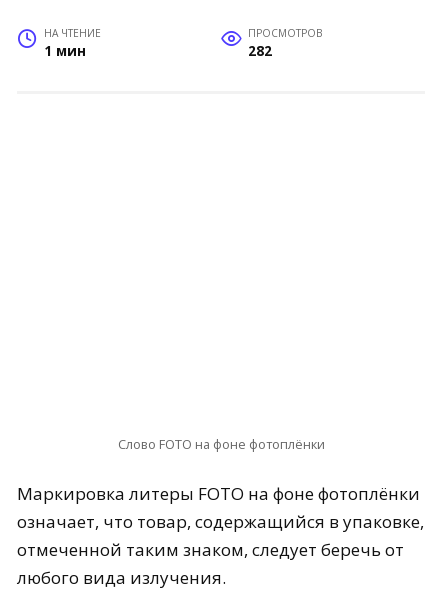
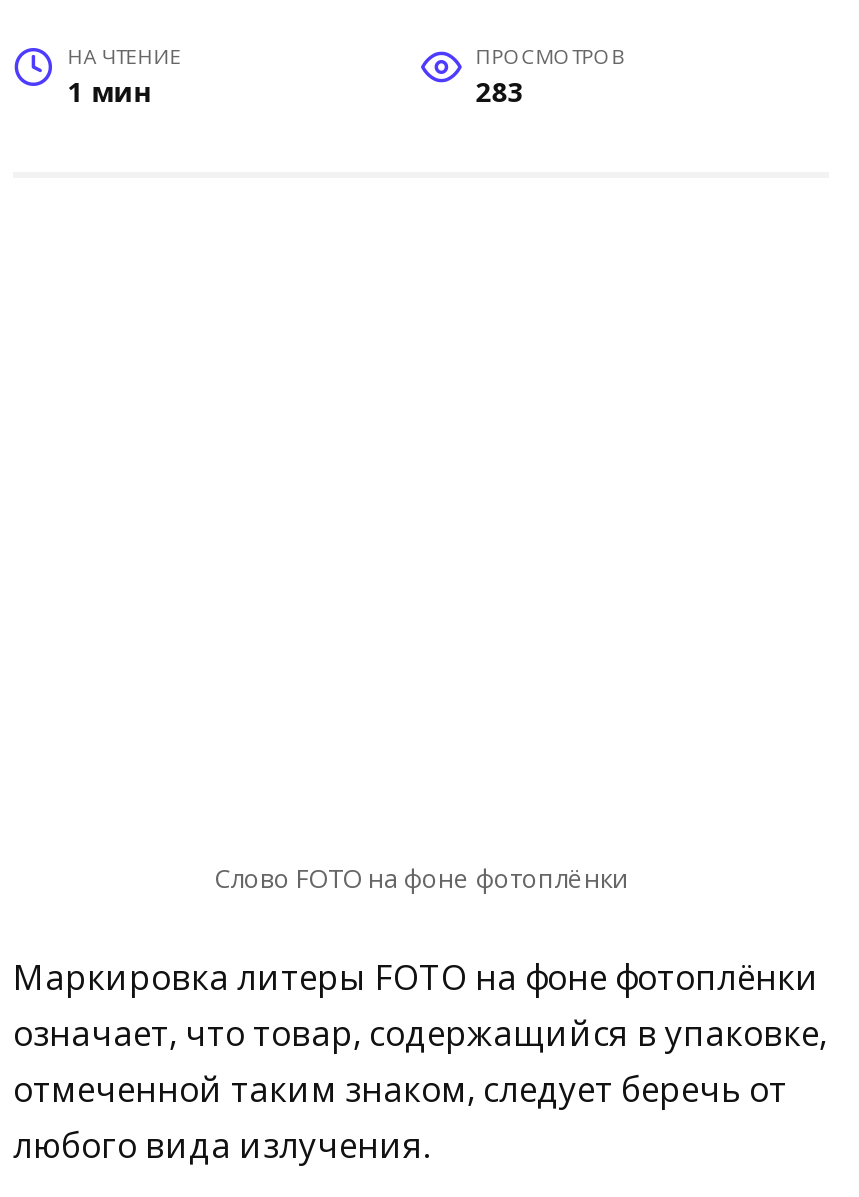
- 282
+ 283
